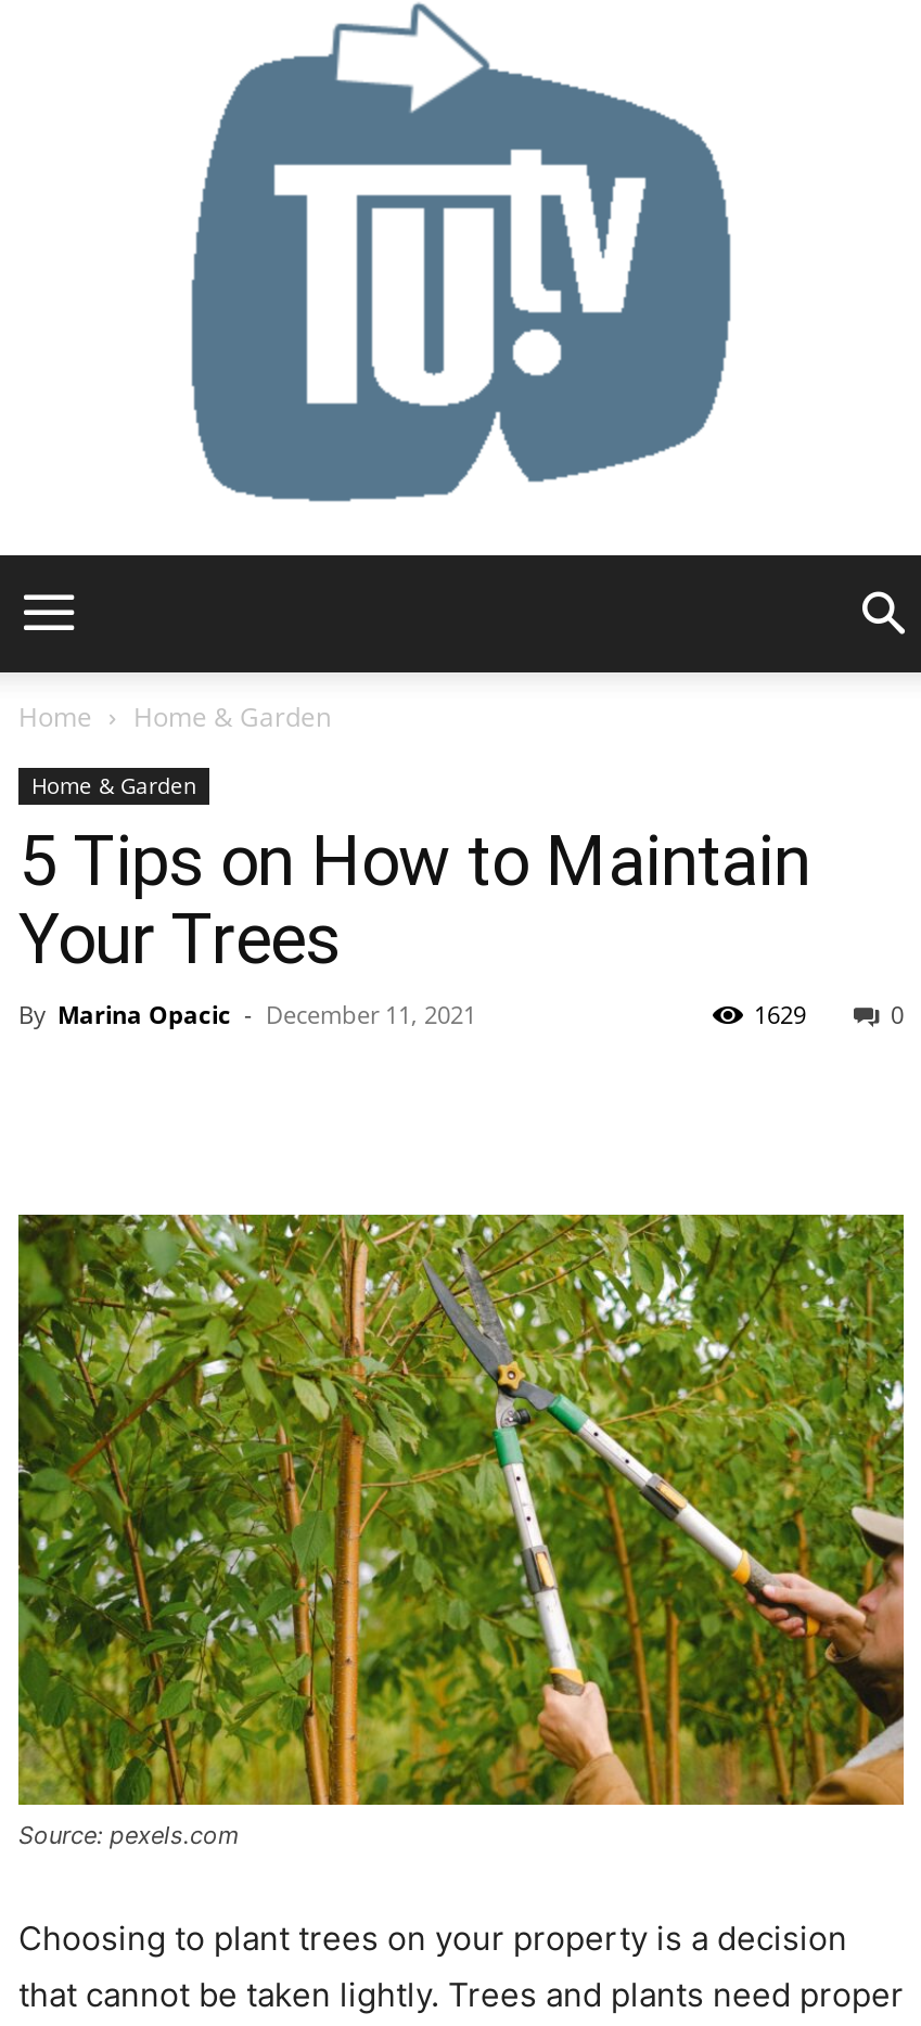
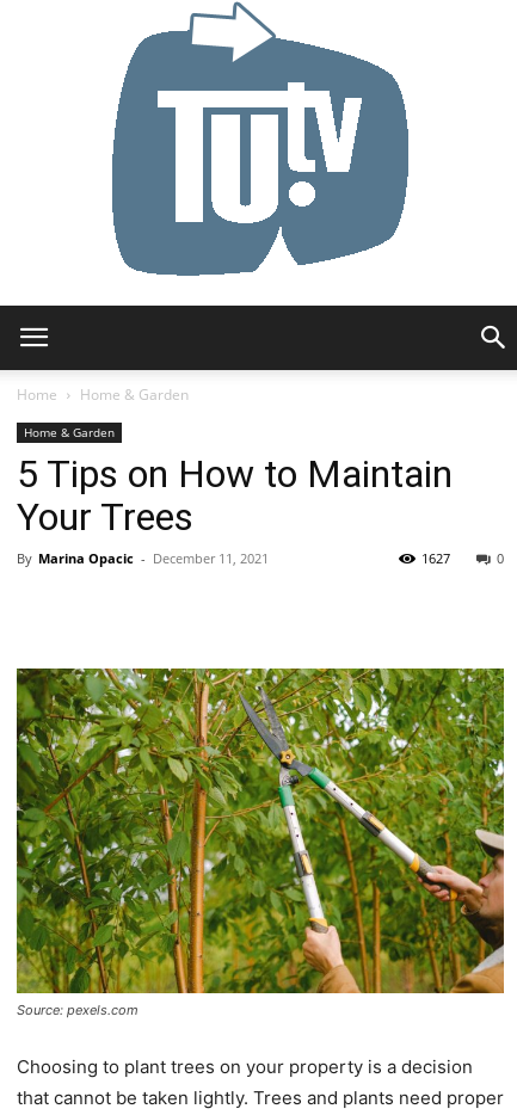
- 1629
+ 1627
